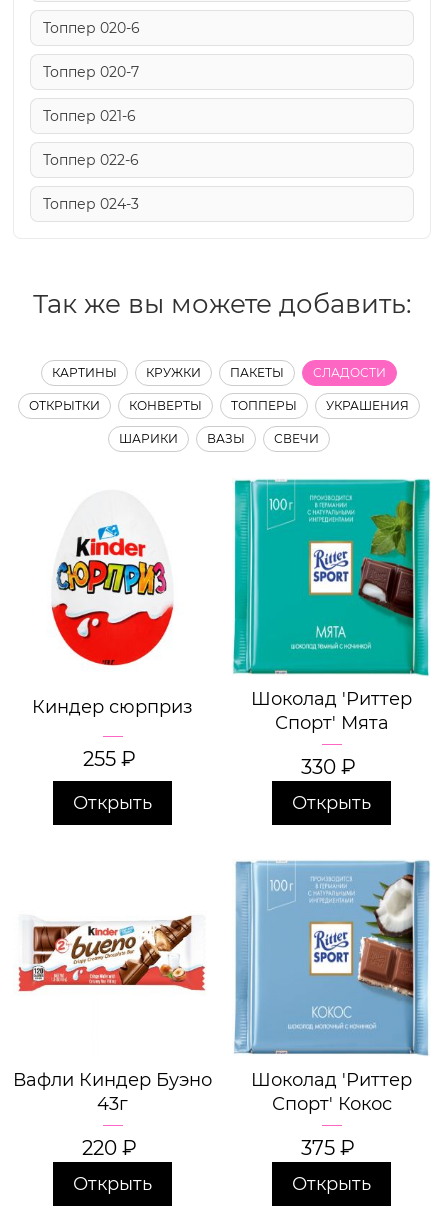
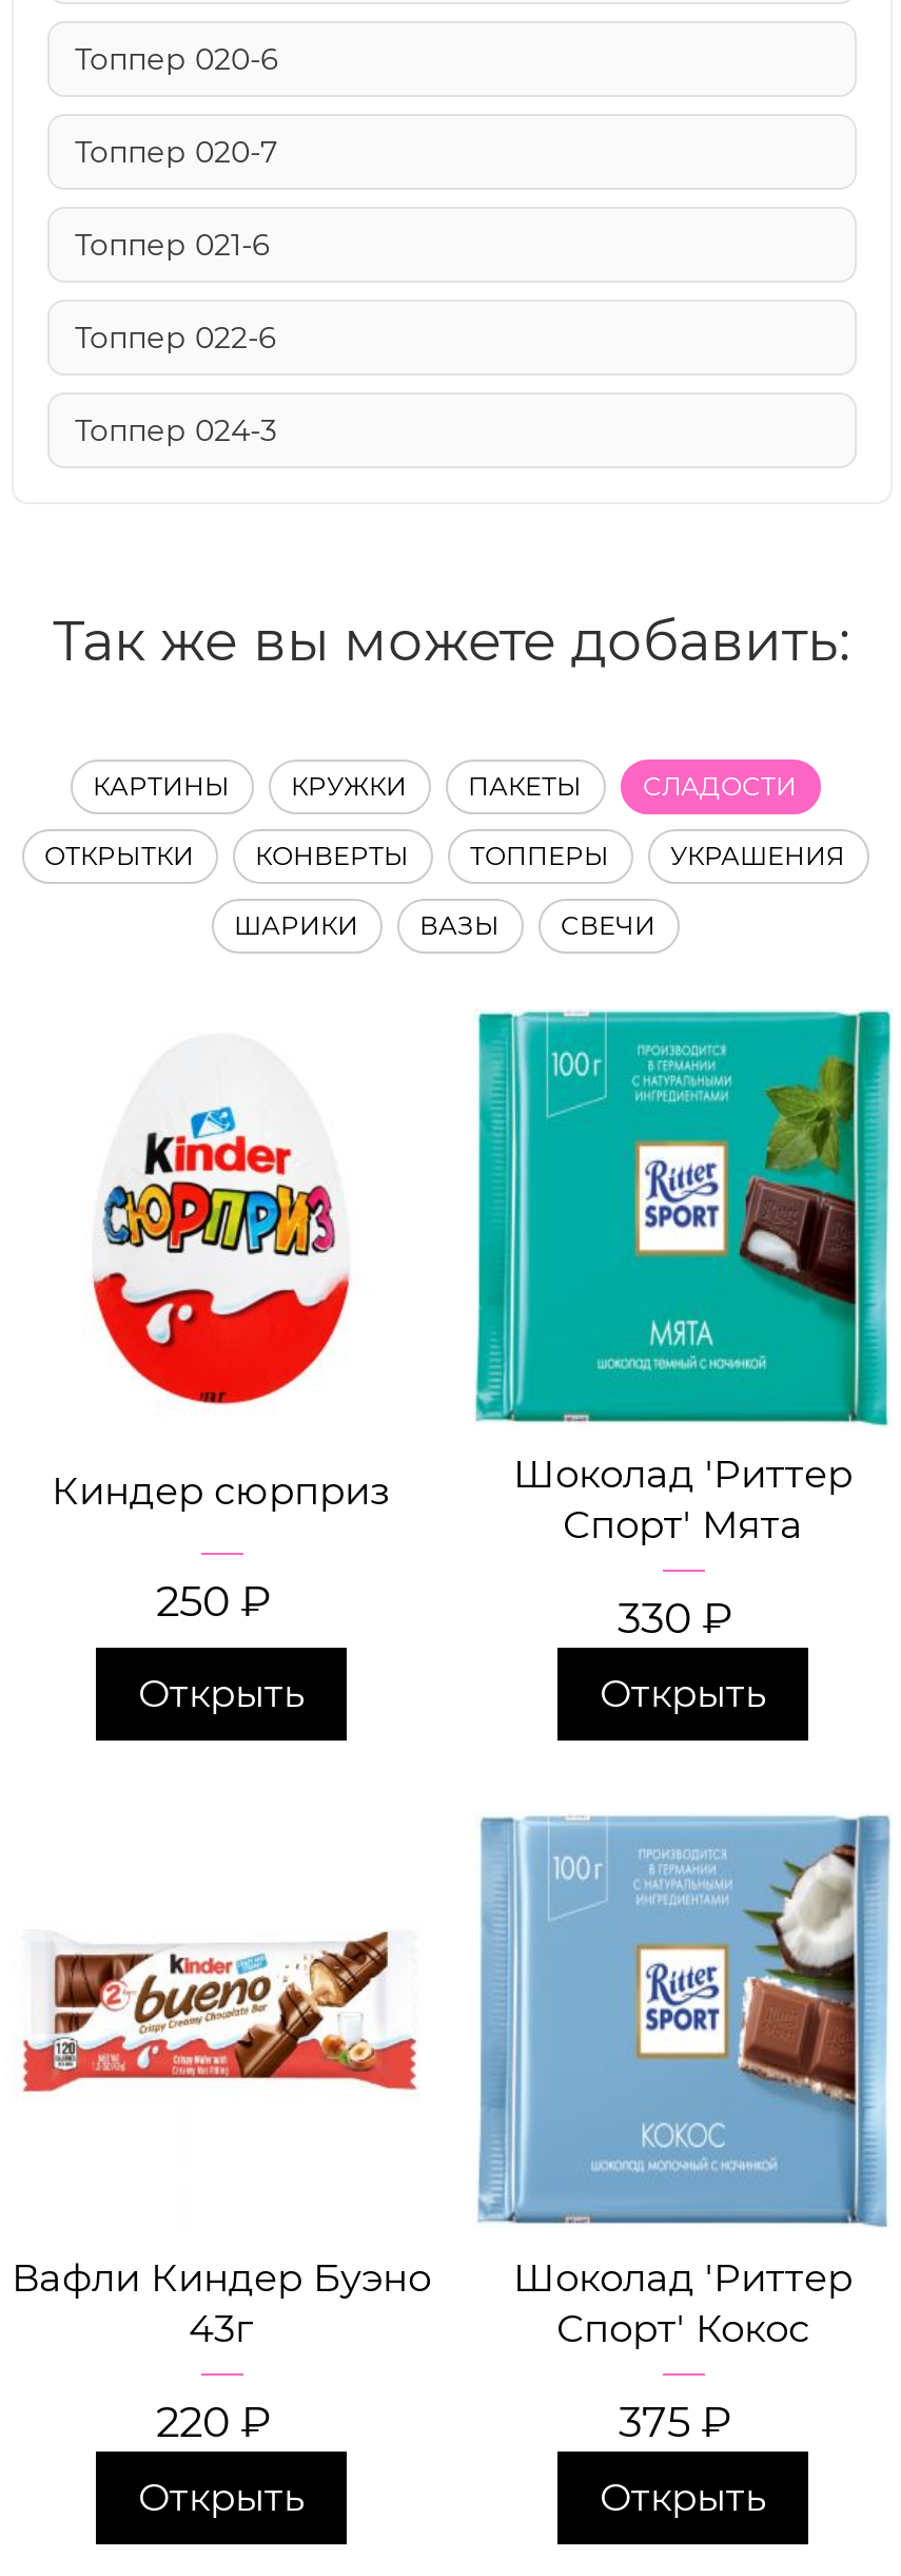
- 255 ₽
+ 250 ₽
